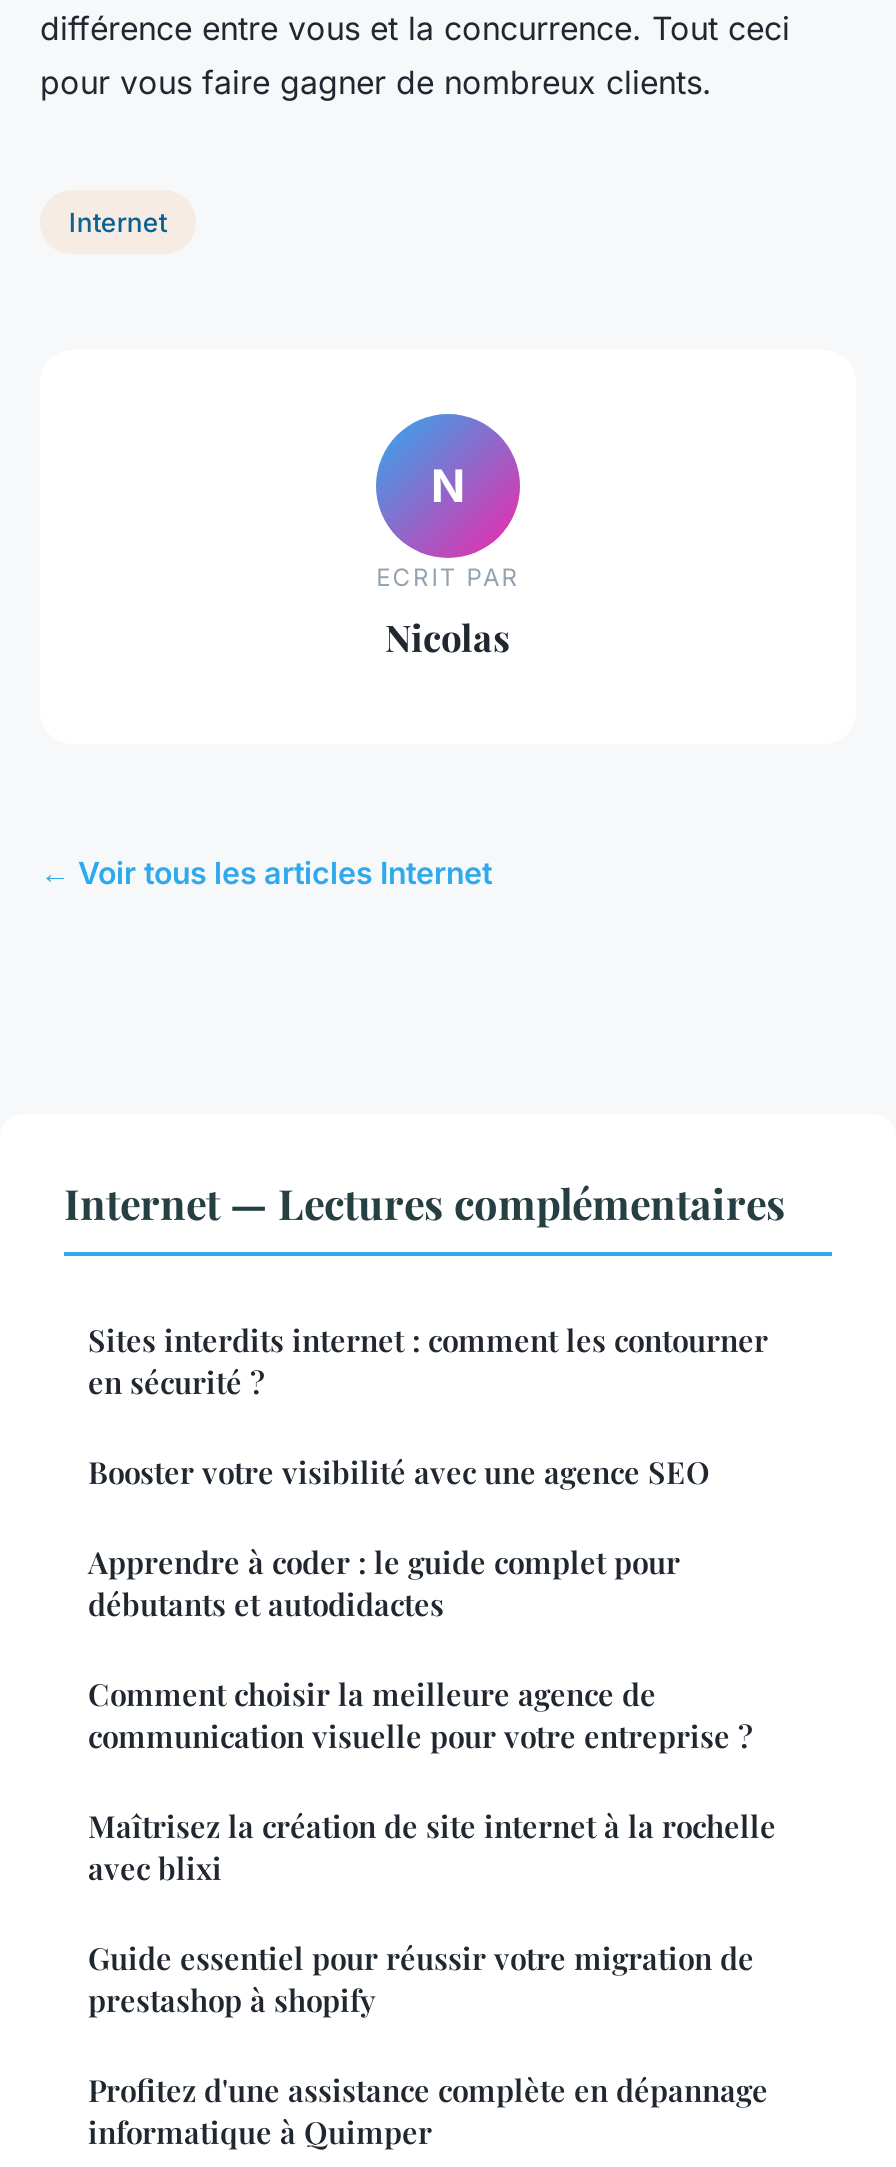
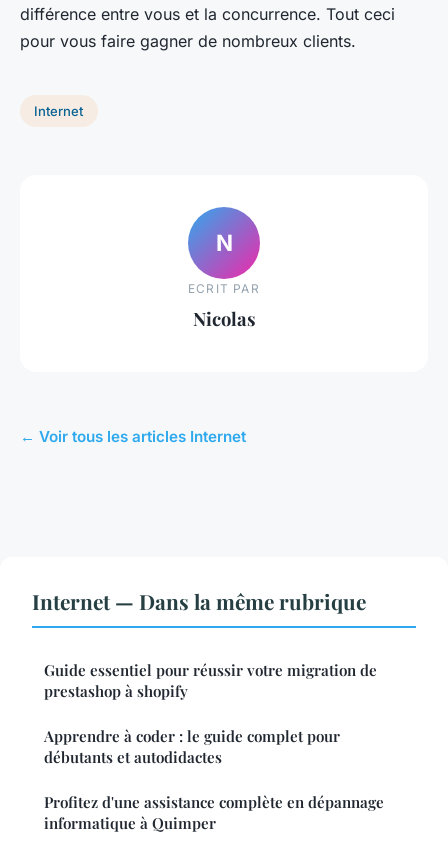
- Internet — Lectures complémentaires
- Sites interdits internet : comment les contourner
- en sécurité ?
- Booster votre visibilité avec une agence SEO
- Comment choisir la meilleure agence de
- communication visuelle pour votre entreprise ?
- Maîtrisez la création de site internet à la rochelle
- avec blixi
+ Internet — Dans la même rubrique

moved down: Apprendre à coder : le guide complet pour | débutants et autodidactes

moved up: Guide essentiel pour réussir votre migration de | prestashop à shopify
